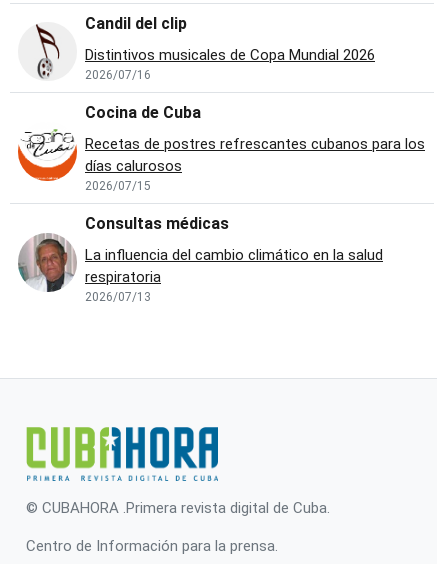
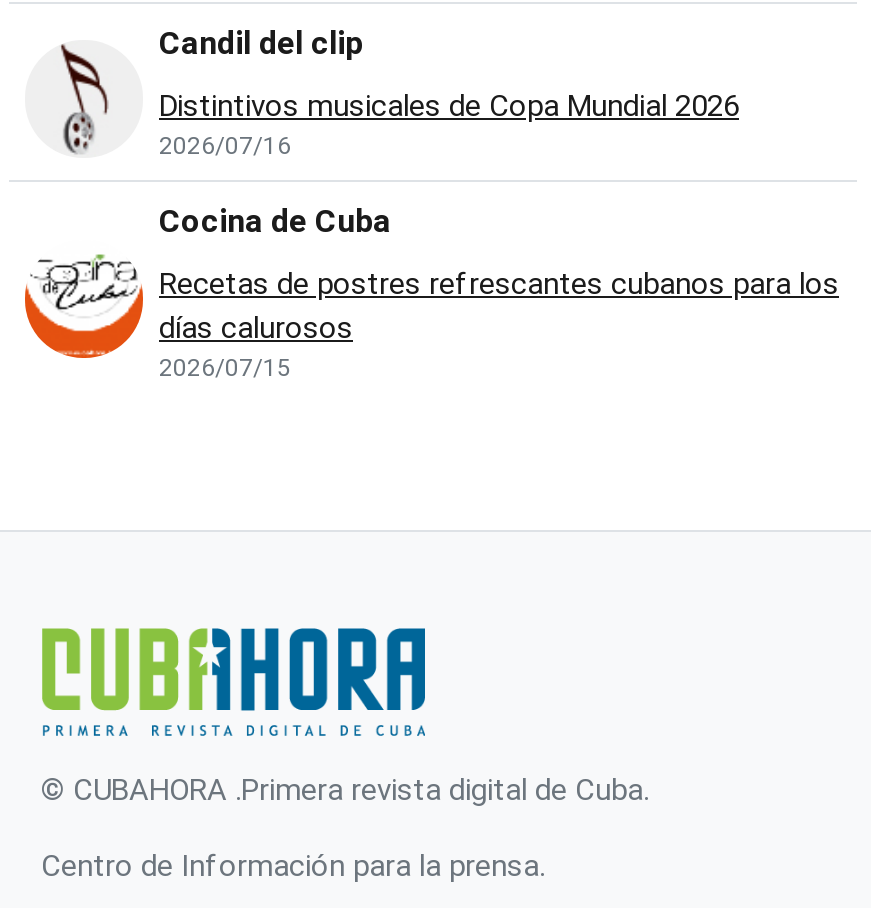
- [image]
- Consultas médicas
- La influencia del cambio climático en la salud
- respiratoria
- 2026/07/13
